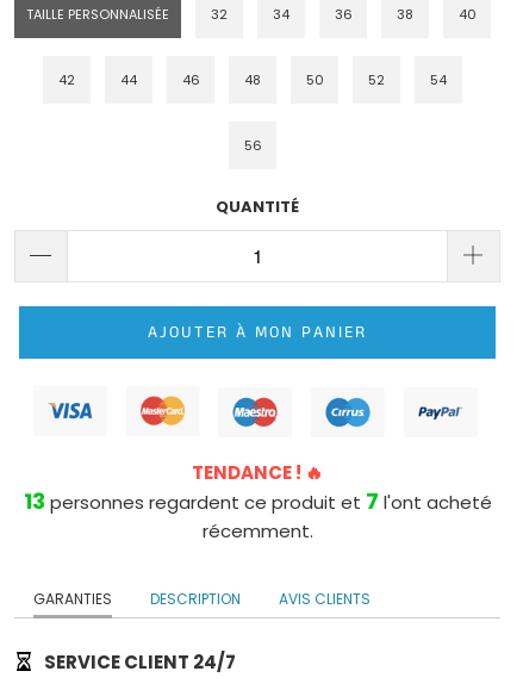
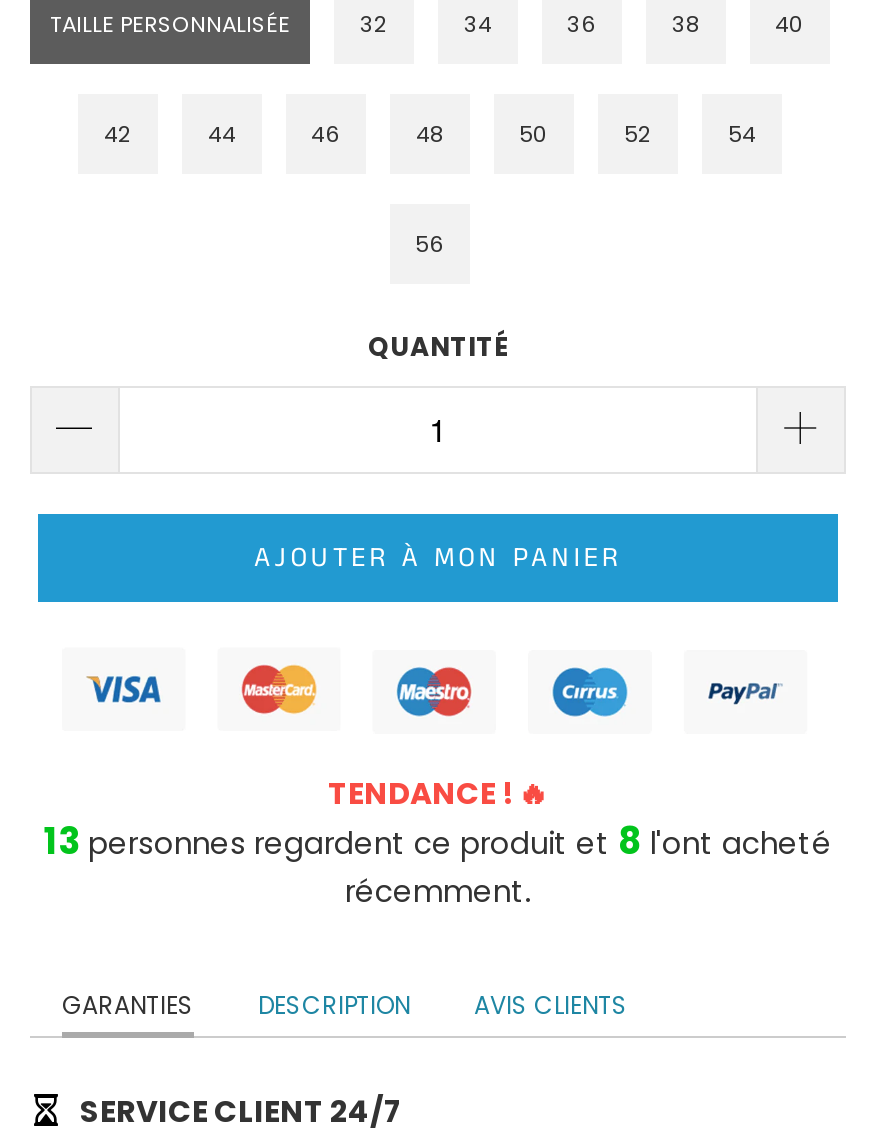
- 13 personnes regardent ce produit et 7 l'ont acheté
+ 13 personnes regardent ce produit et 8 l'ont acheté
